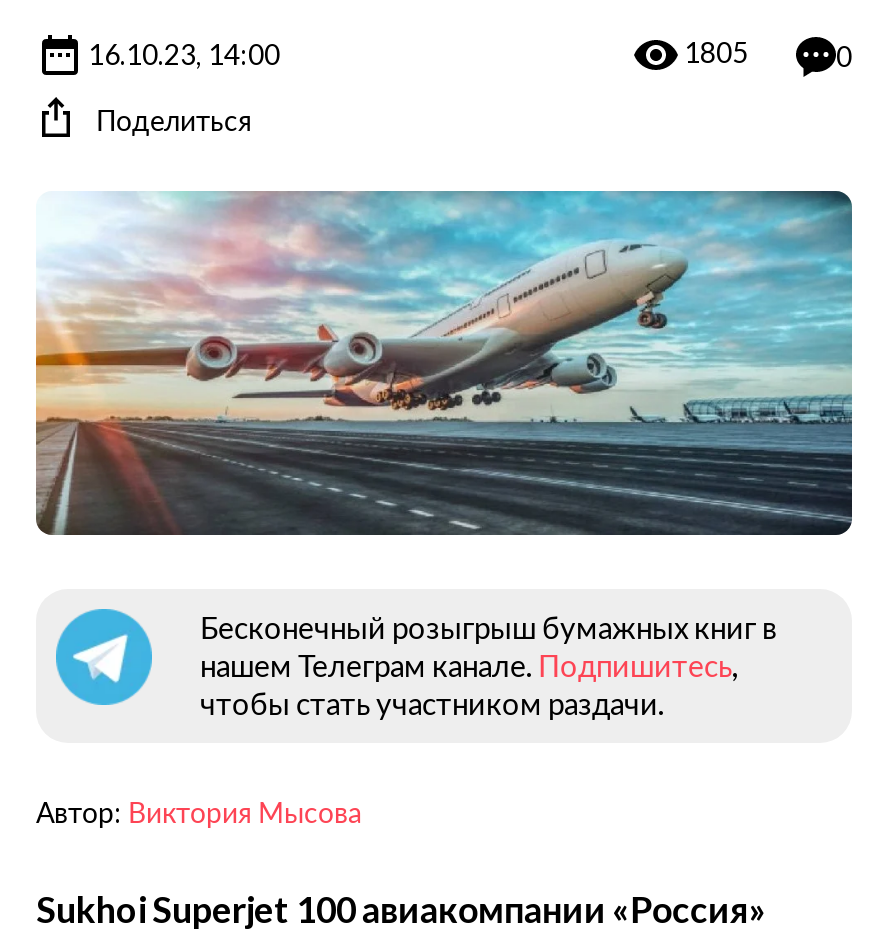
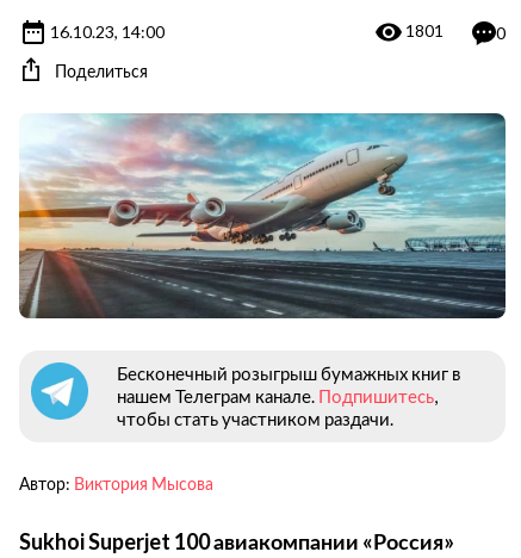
- 1805
+ 1801
